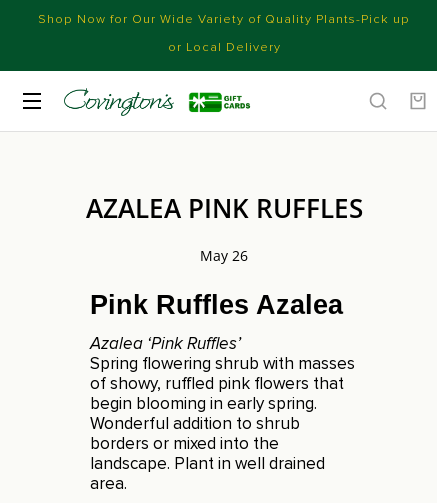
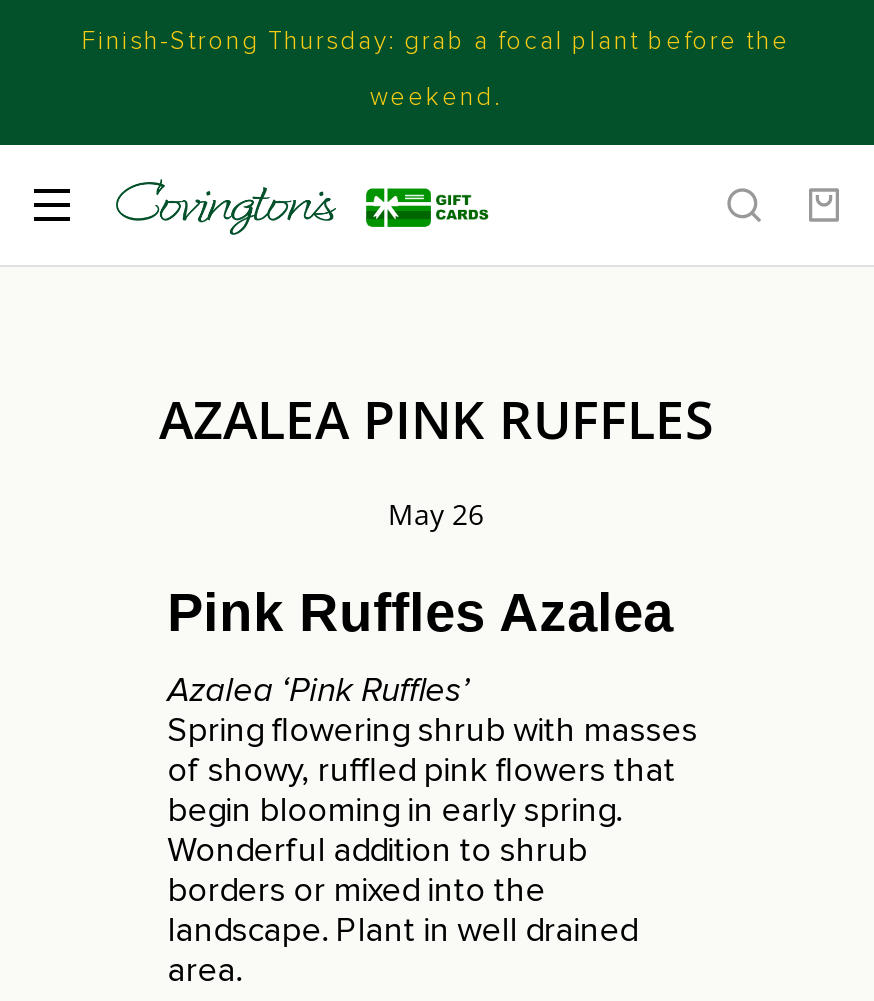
- Shop Now for Our Wide Variety of Quality Plants-Pick up
+ Finish-Strong Thursday: grab a focal plant before the

- or Local Delivery
+ weekend.
